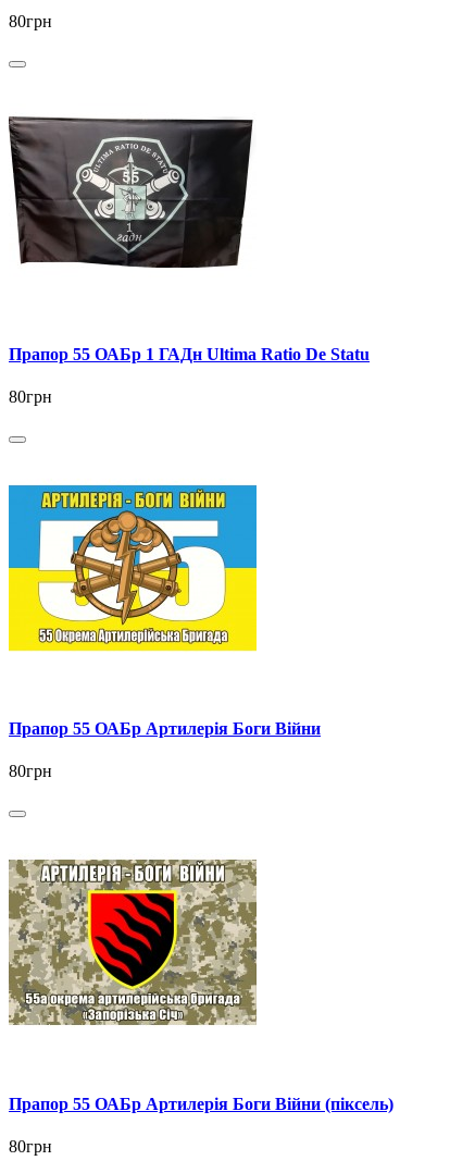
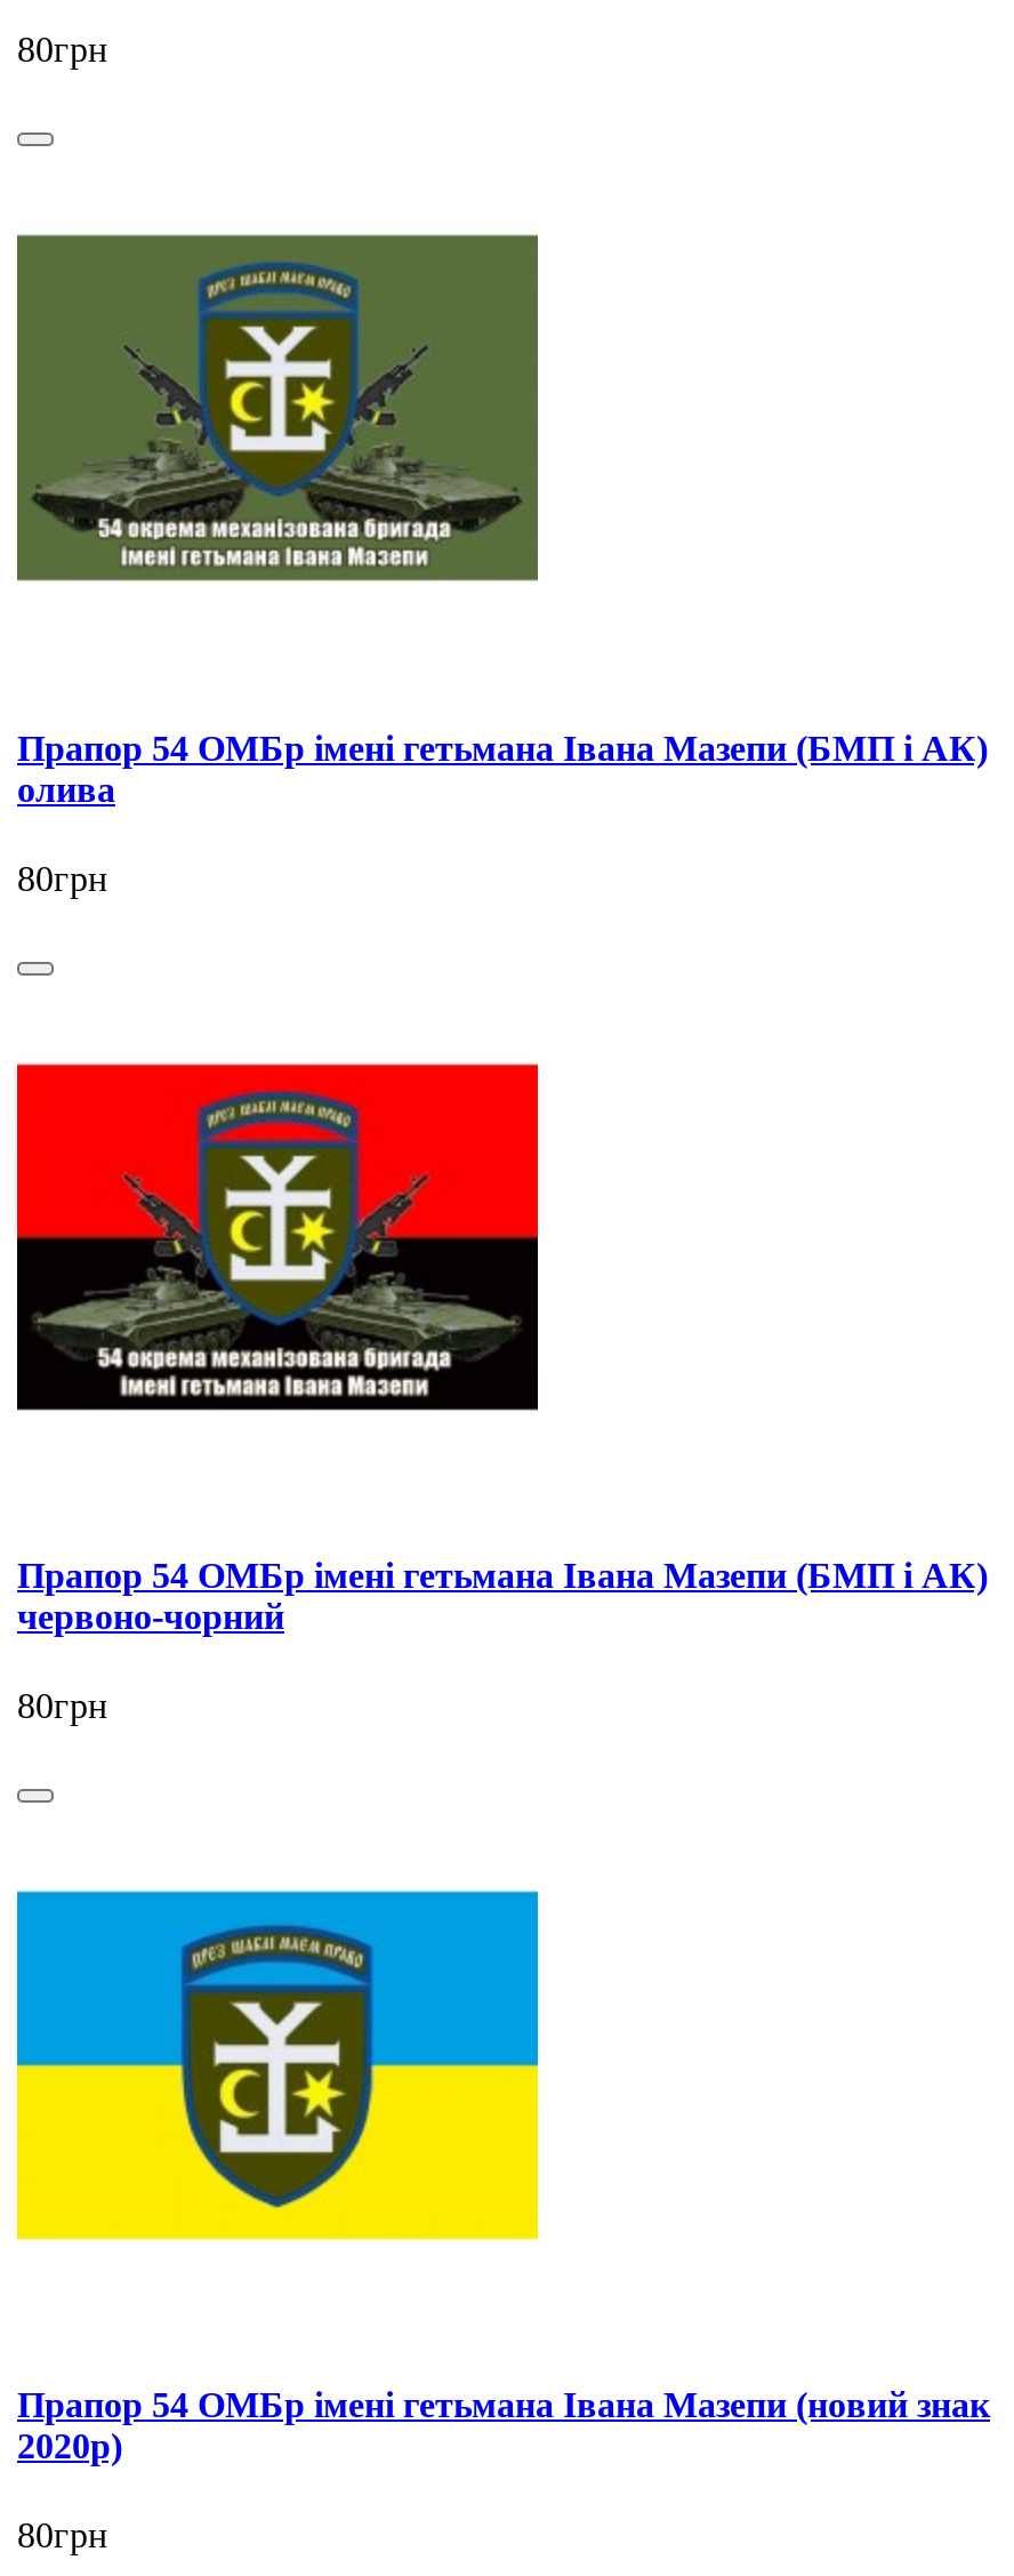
- [image]
+ [image]

- Прапор 55 ОАБр 1 ГАДн Ultima Ratio De Statu
+ Прапор 54 ОМБр імені гетьмана Івана Мазепи (БМП і АК)
+ олива

- [image]
+ [image]

- Прапор 55 ОАБр Артилерія Боги Війни
+ Прапор 54 ОМБр імені гетьмана Івана Мазепи (БМП і АК)
+ червоно-чорний

- [image]
+ [image]

- Прапор 55 ОАБр Артилерія Боги Війни (піксель)
+ Прапор 54 ОМБр імені гетьмана Івана Мазепи (новий знак
+ 2020р)
